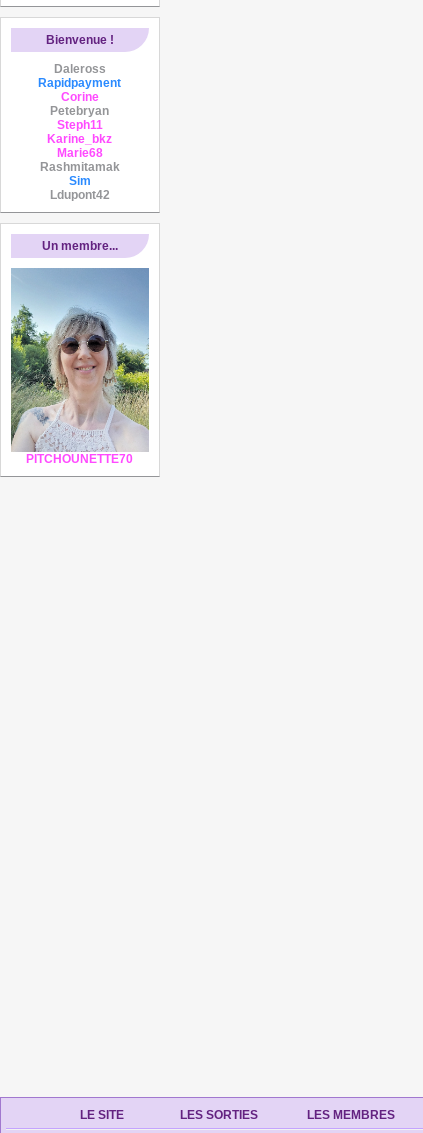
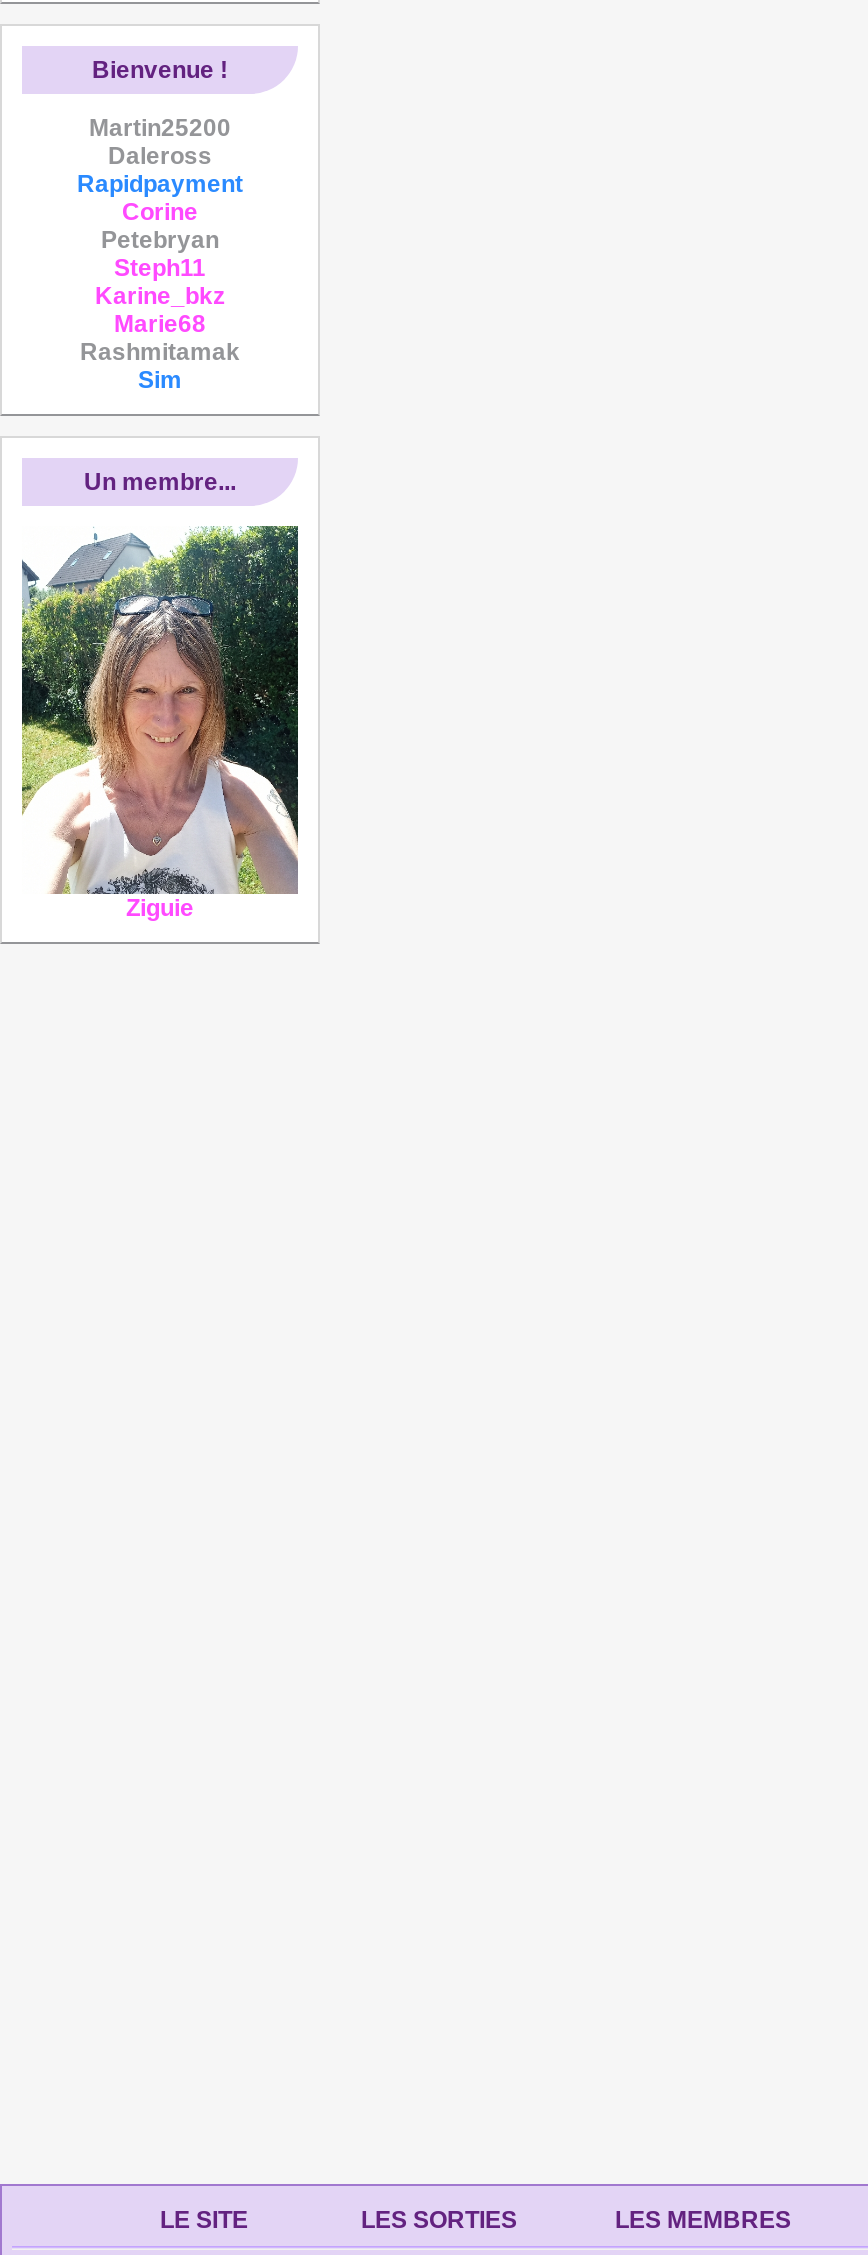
+ Martin25200

- Ldupont42

- [image]
- PITCHOUNETTE70
+ [image]
+ Ziguie
